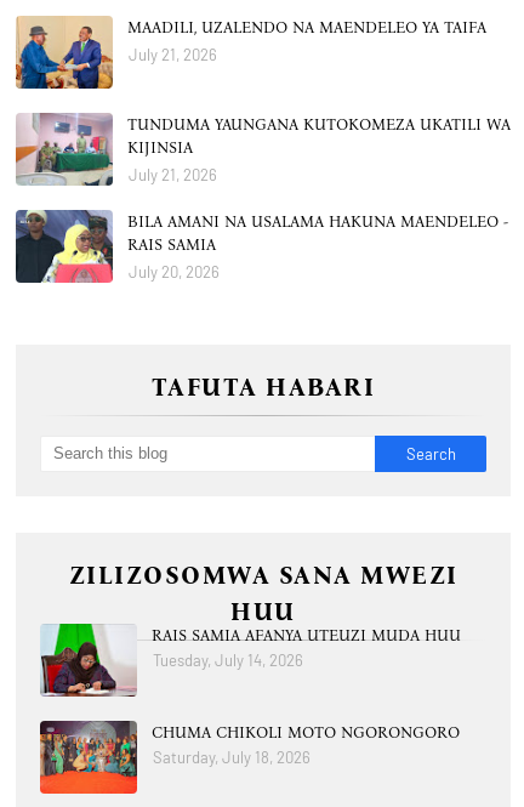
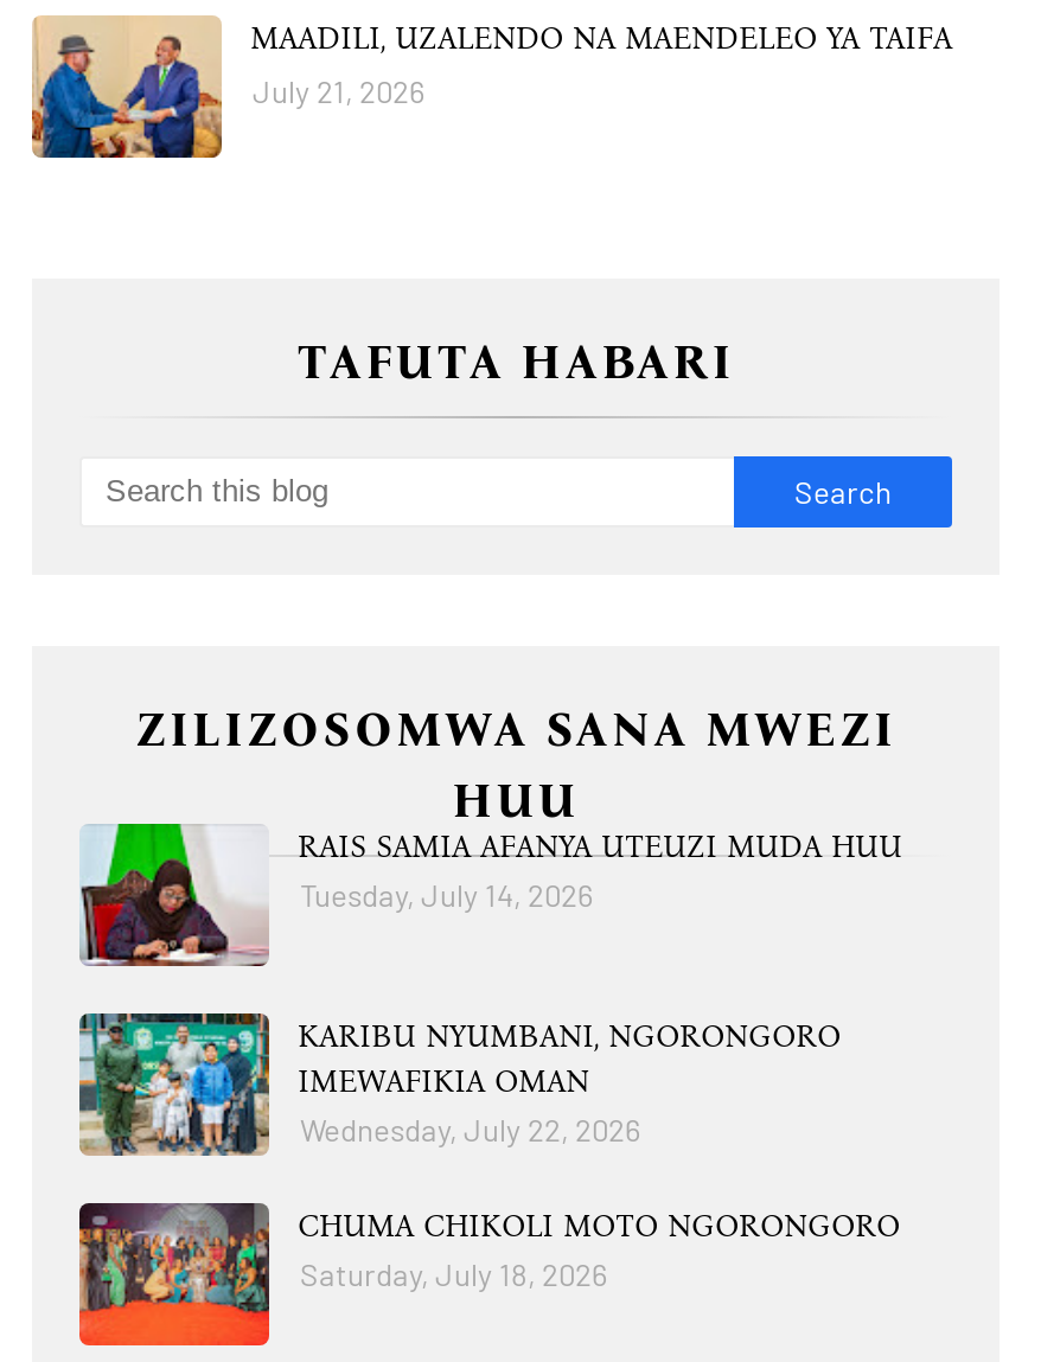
- [image]
- TUNDUMA YAUNGANA KUTOKOMEZA UKATILI WA
- KIJINSIA
- July 21, 2026
- BILA AMANI NA USALAMA HAKUNA MAENDELEO -
- RAIS SAMIA
- July 20, 2026

- [image]

moved up: [image] | TAFUTA HABARI | ZILIZOSOMWA SANA MWEZI | HUU | RAIS SAMIA AFANYA UTEUZI MUDA HUU | Tuesday, July 14, 2026

+ [image]
+ KARIBU NYUMBANI, NGORONGORO
+ IMEWAFIKIA OMAN
+ Wednesday, July 22, 2026
